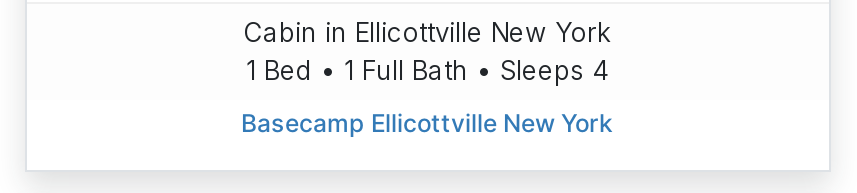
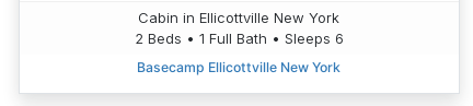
- 1 Bed • 1 Full Bath • Sleeps 4
+ 2 Beds • 1 Full Bath • Sleeps 6
